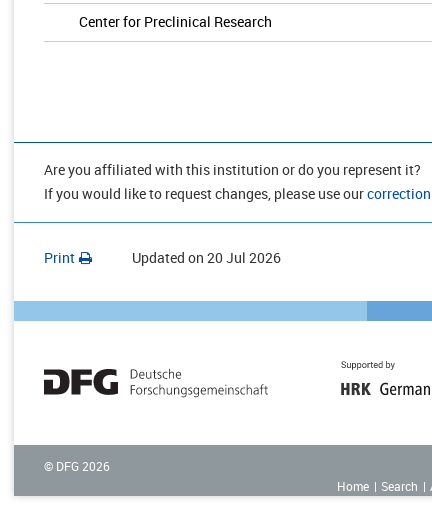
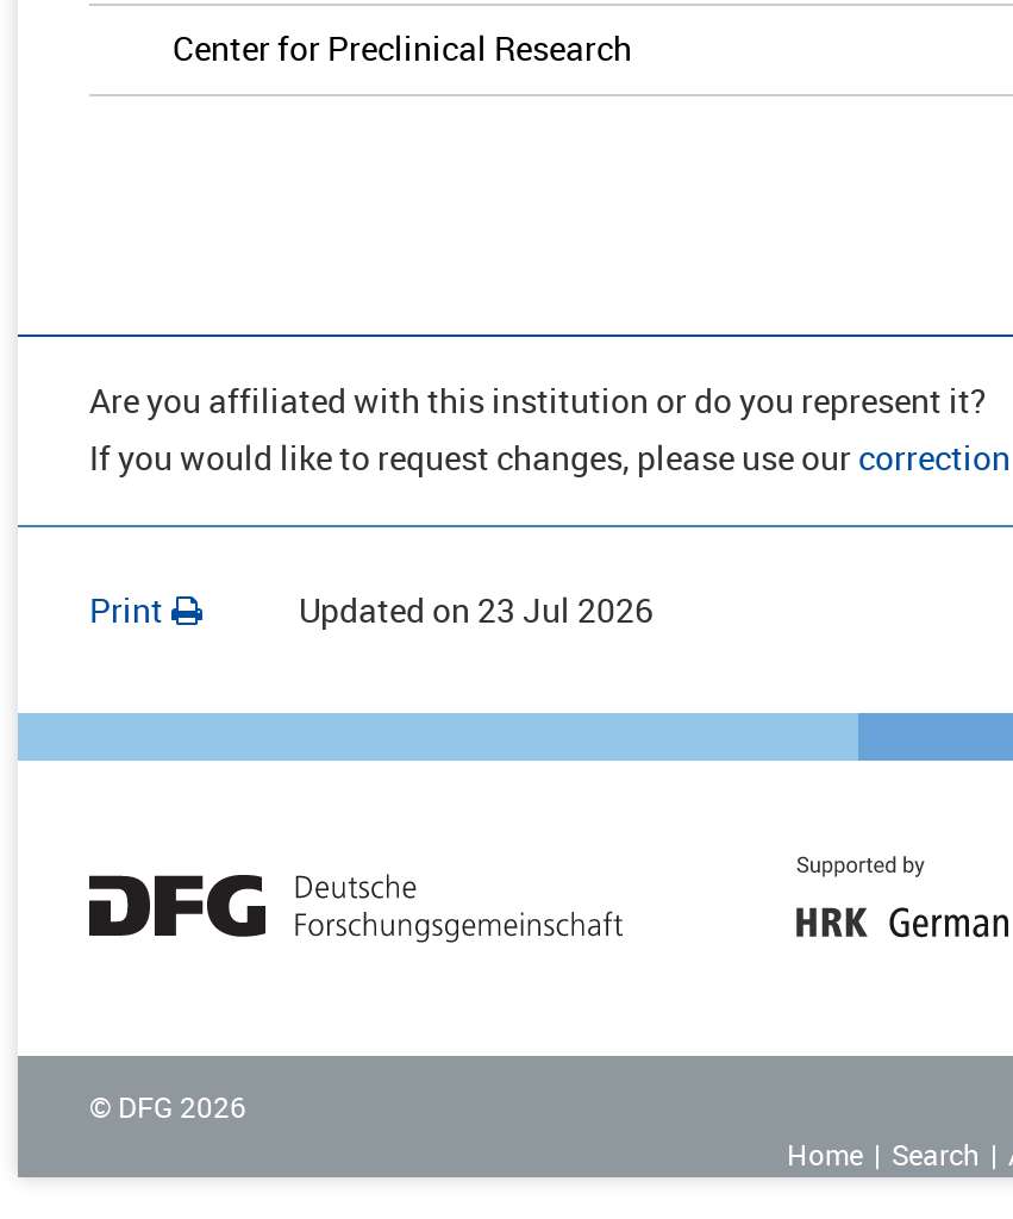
- Updated on 20 Jul 2026
+ Updated on 23 Jul 2026
